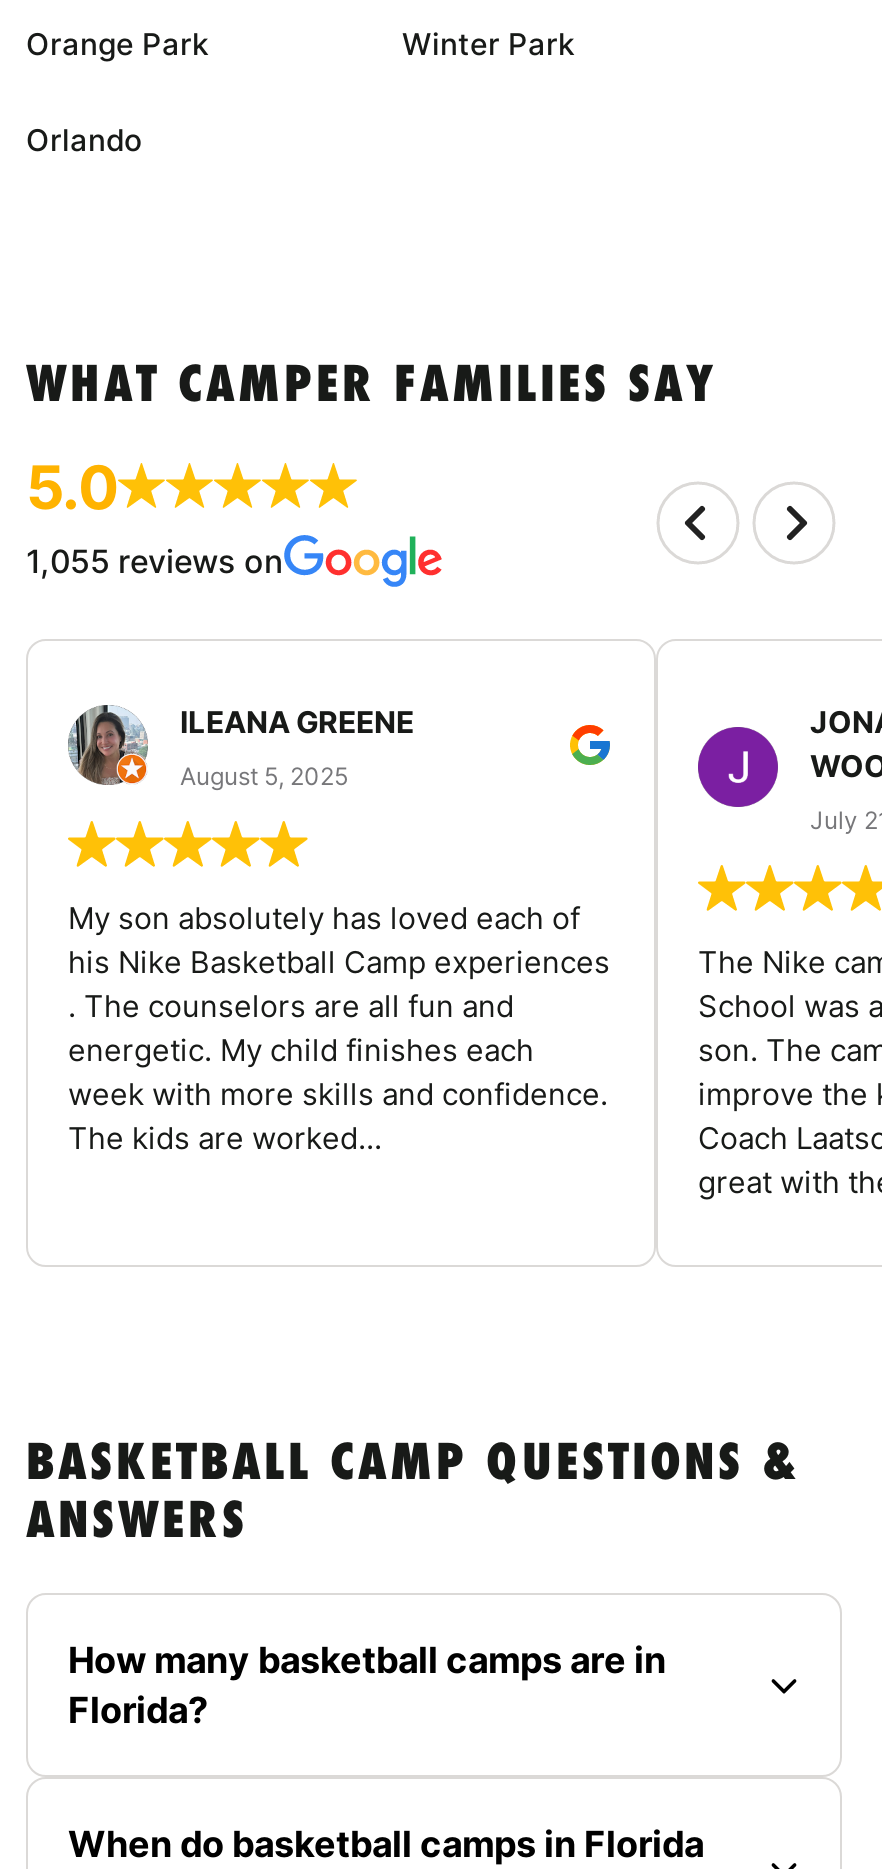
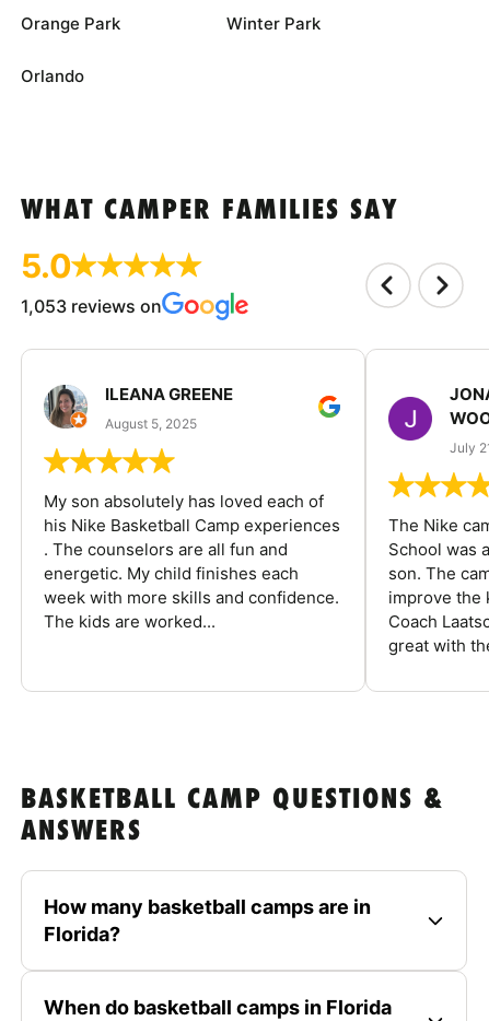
- 1,055 reviews on
+ 1,053 reviews on
